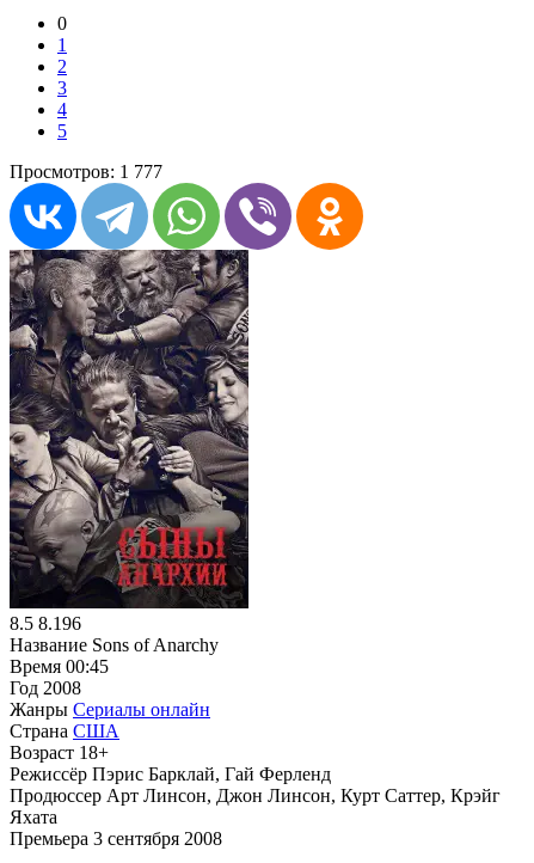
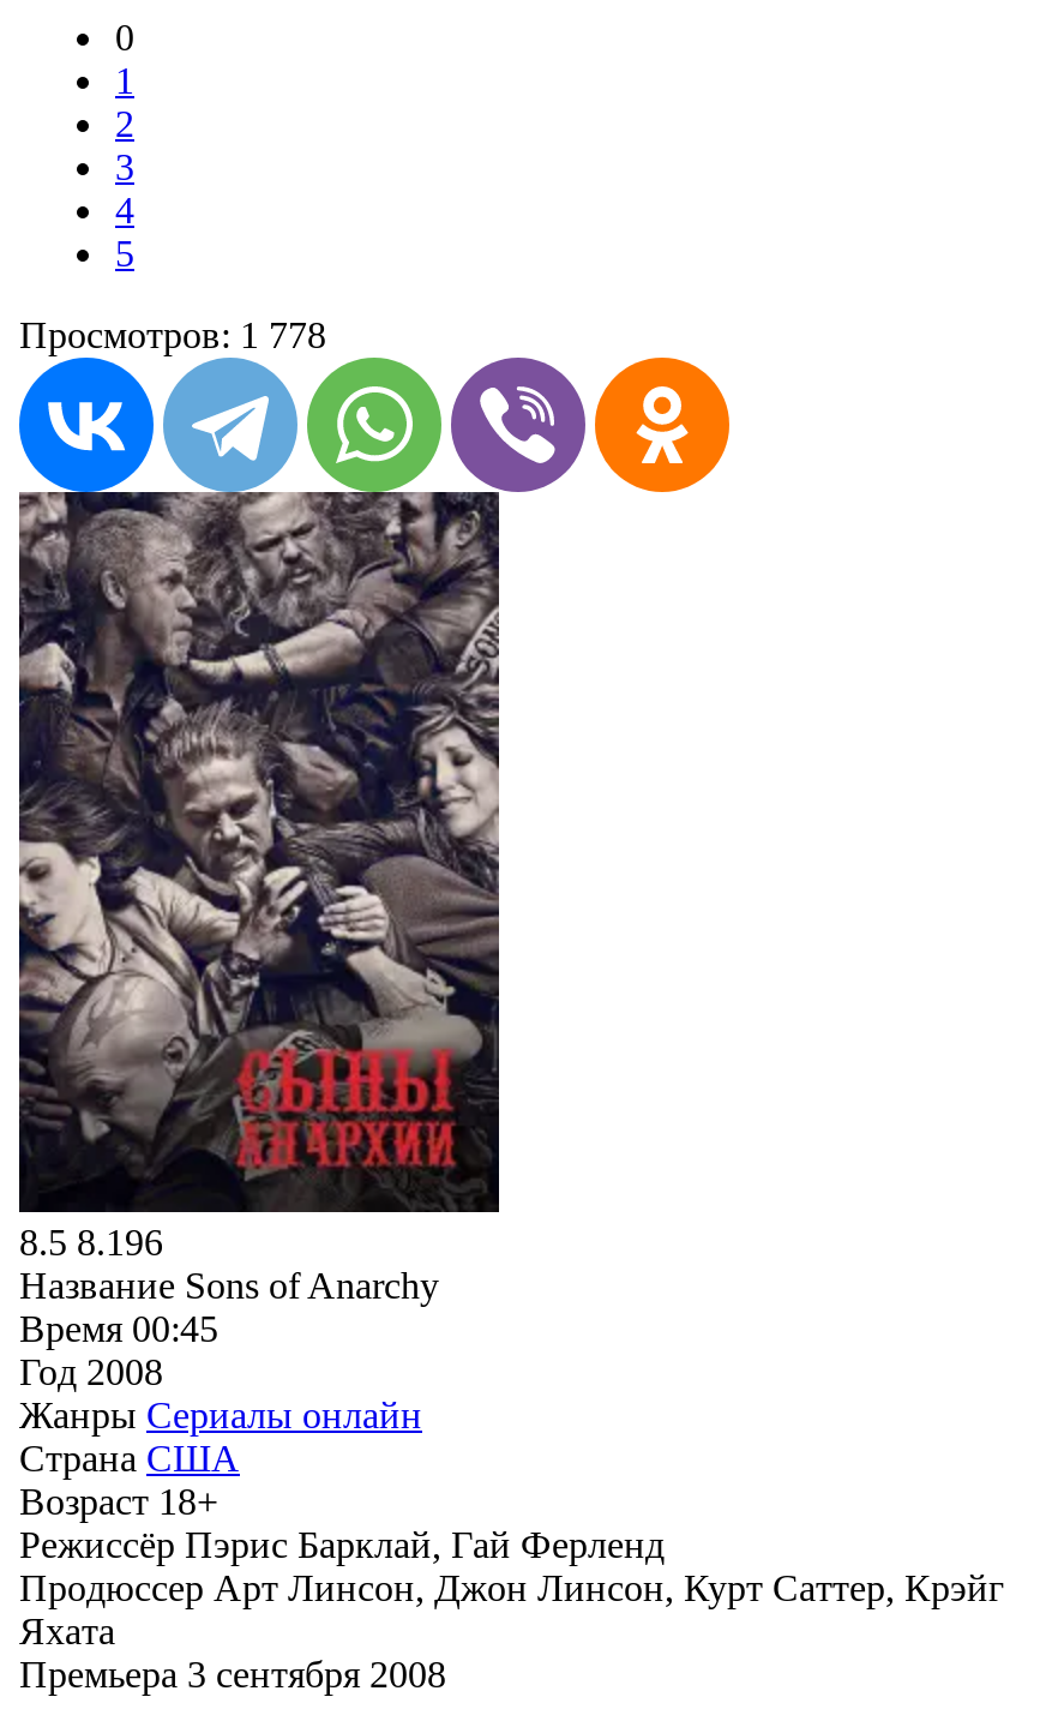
- Просмотров: 1 777
+ Просмотров: 1 778
